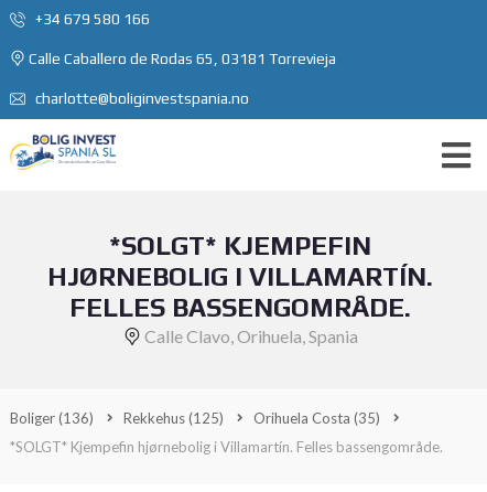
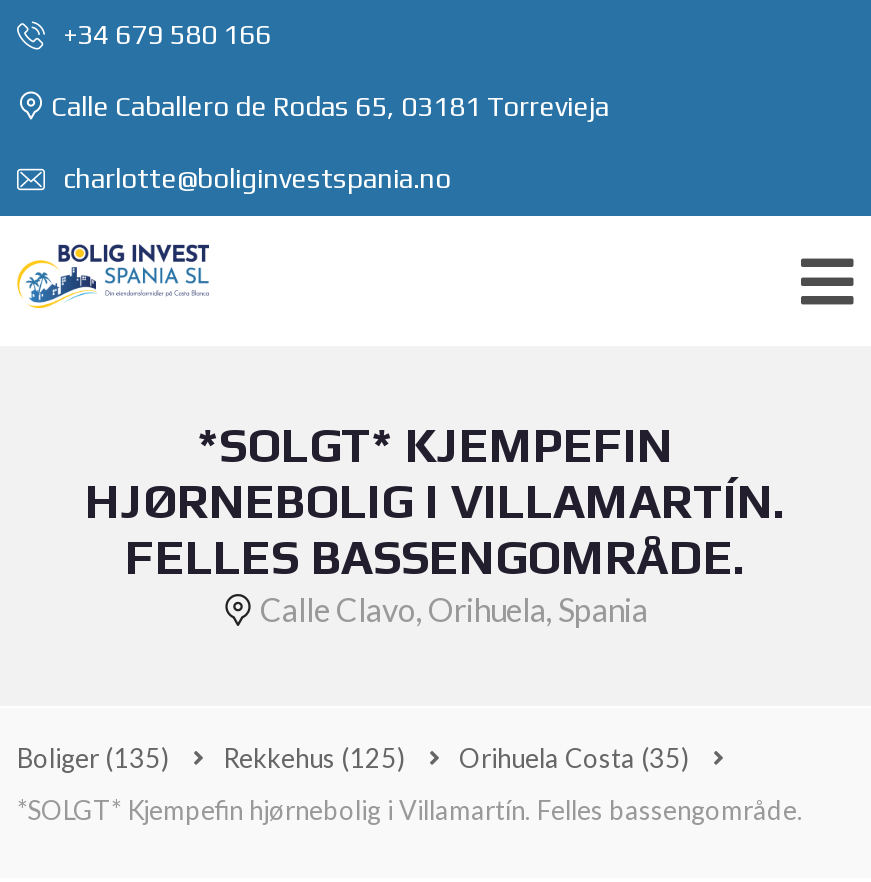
- Boliger (136) Rekkehus (125) Orihuela Costa (35)
+ Boliger (135) Rekkehus (125) Orihuela Costa (35)
